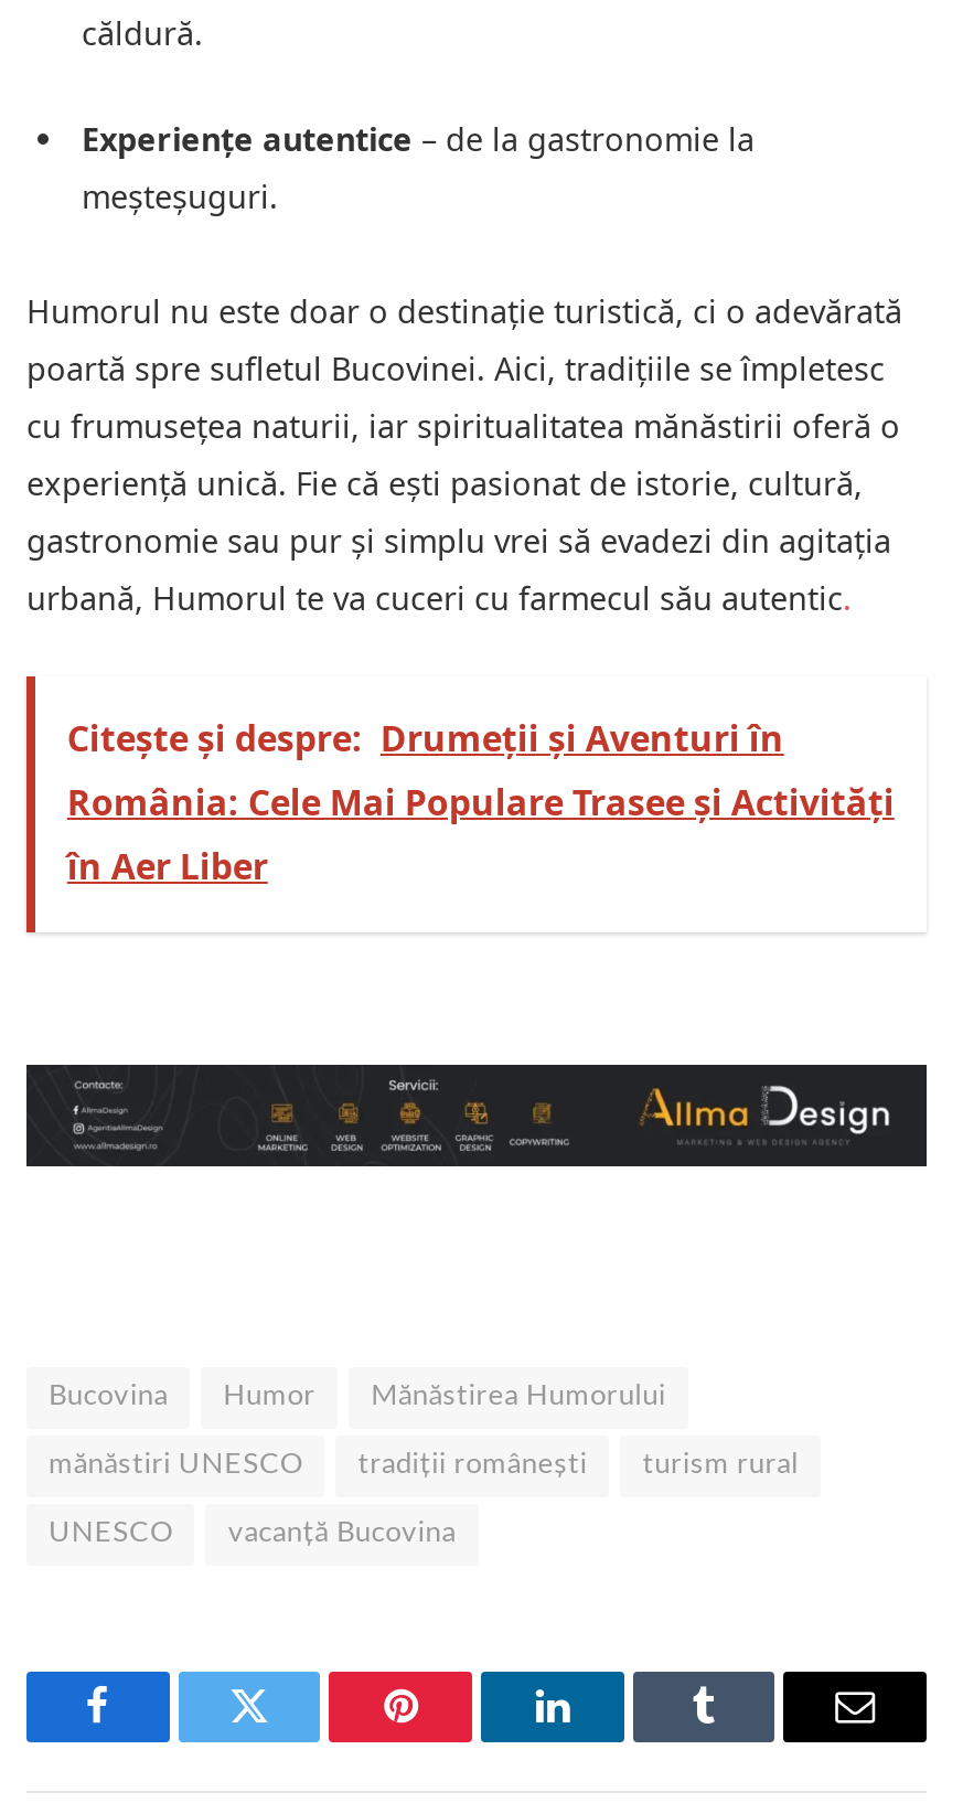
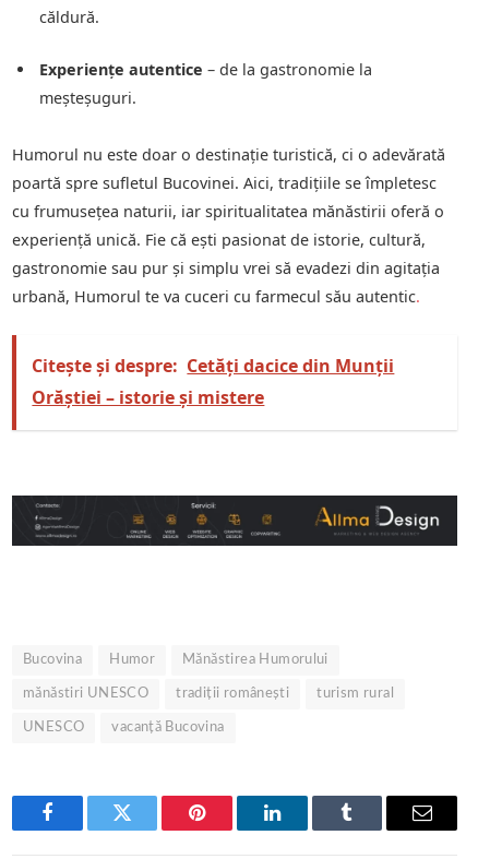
- Citește și despre: Drumeții și Aventuri în
- România: Cele Mai Populare Trasee și Activități
- în Aer Liber
+ Citește și despre: Cetăți dacice din Munții
+ Orăștiei – istorie și mistere
